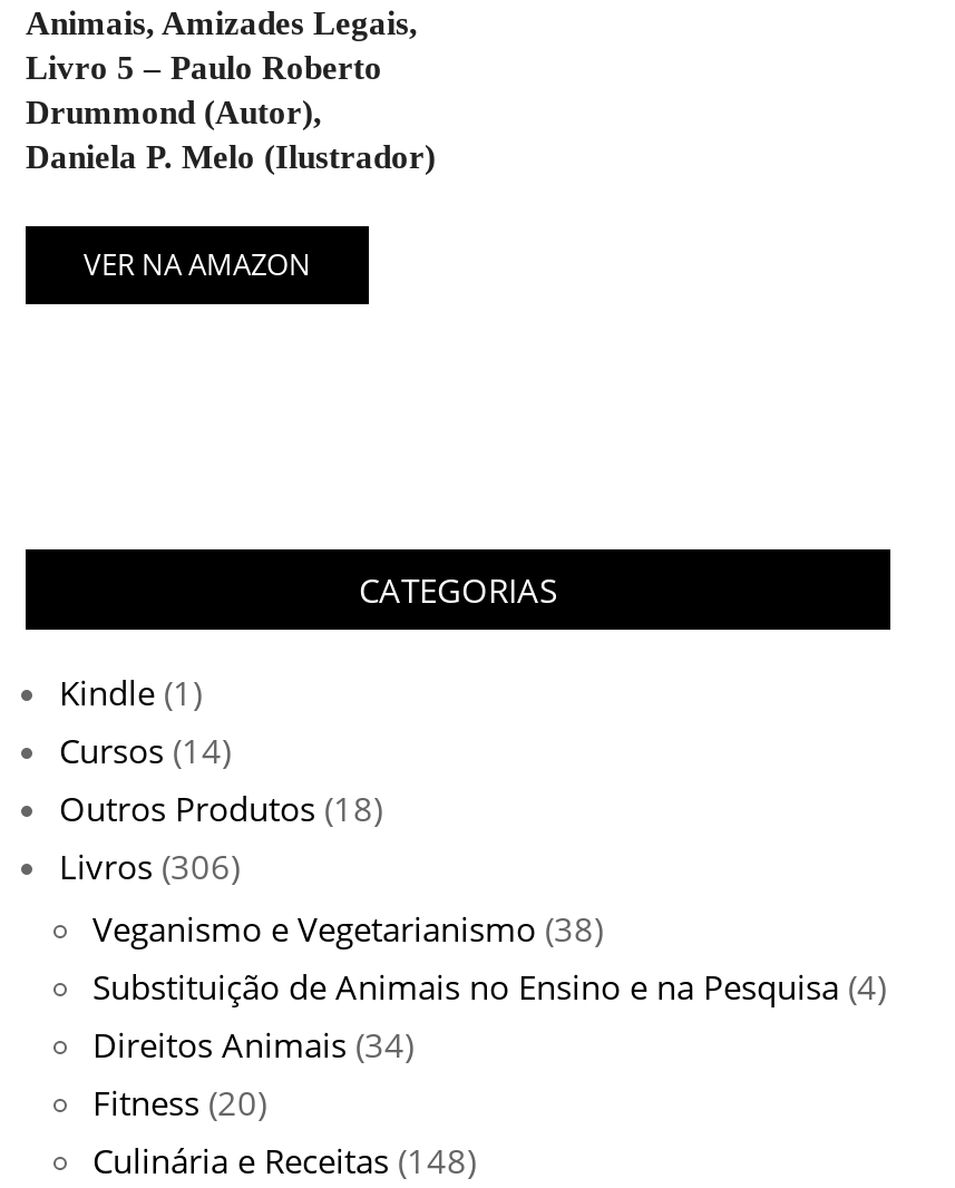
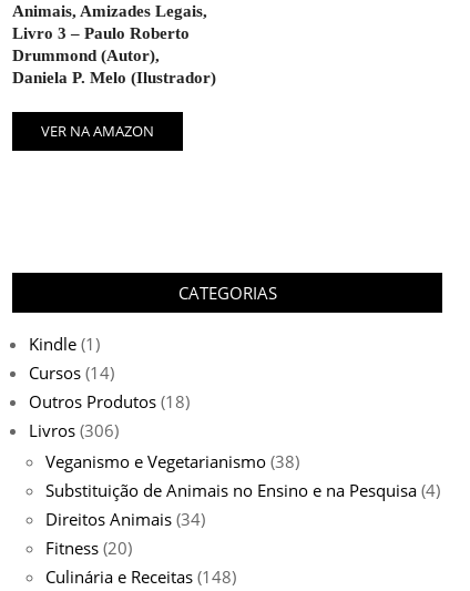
- Livro 5 – Paulo Roberto
+ Livro 3 – Paulo Roberto
